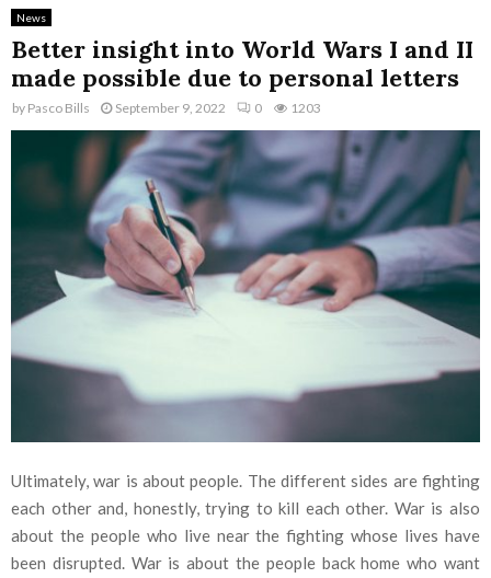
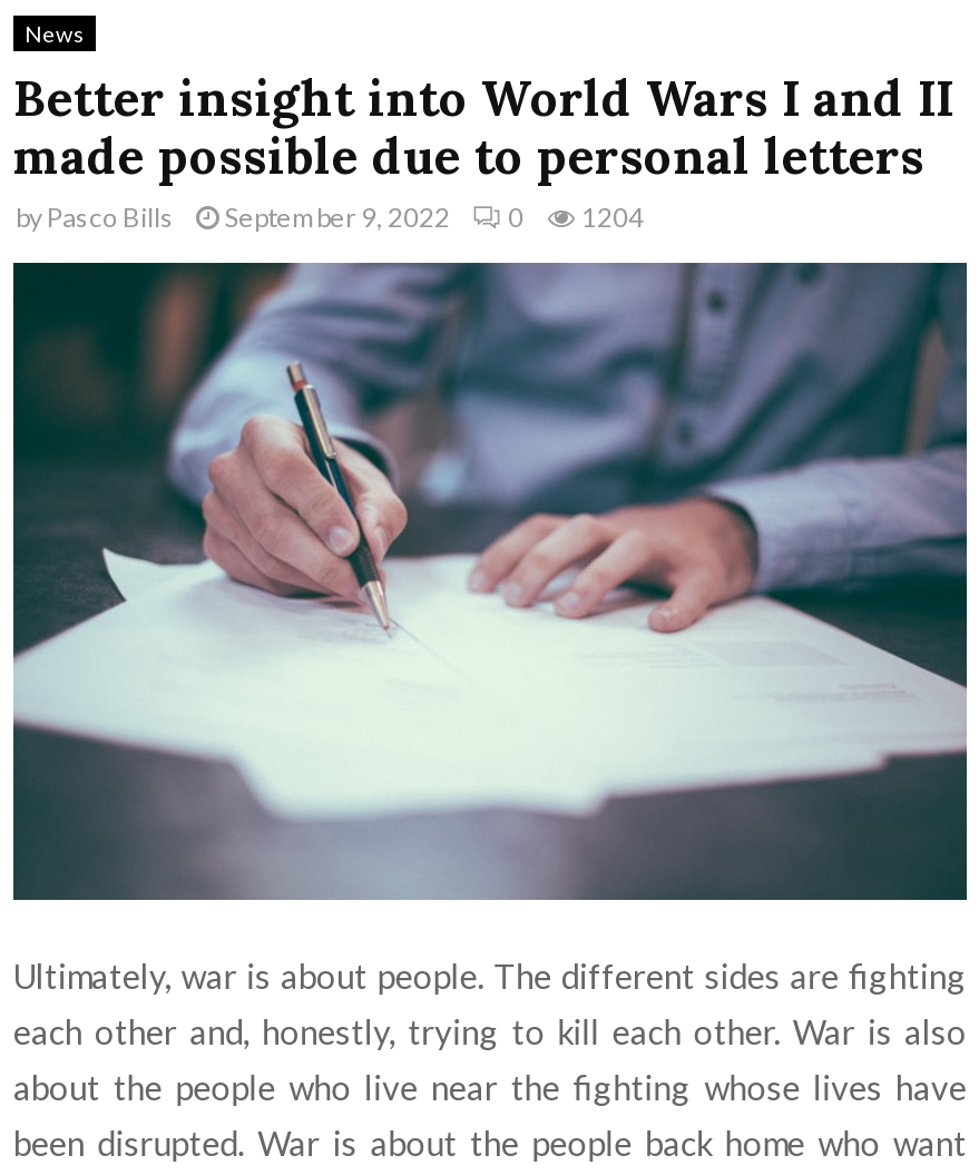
- by Pasco Bills September 9, 2022 0 1203
+ by Pasco Bills September 9, 2022 0 1204
